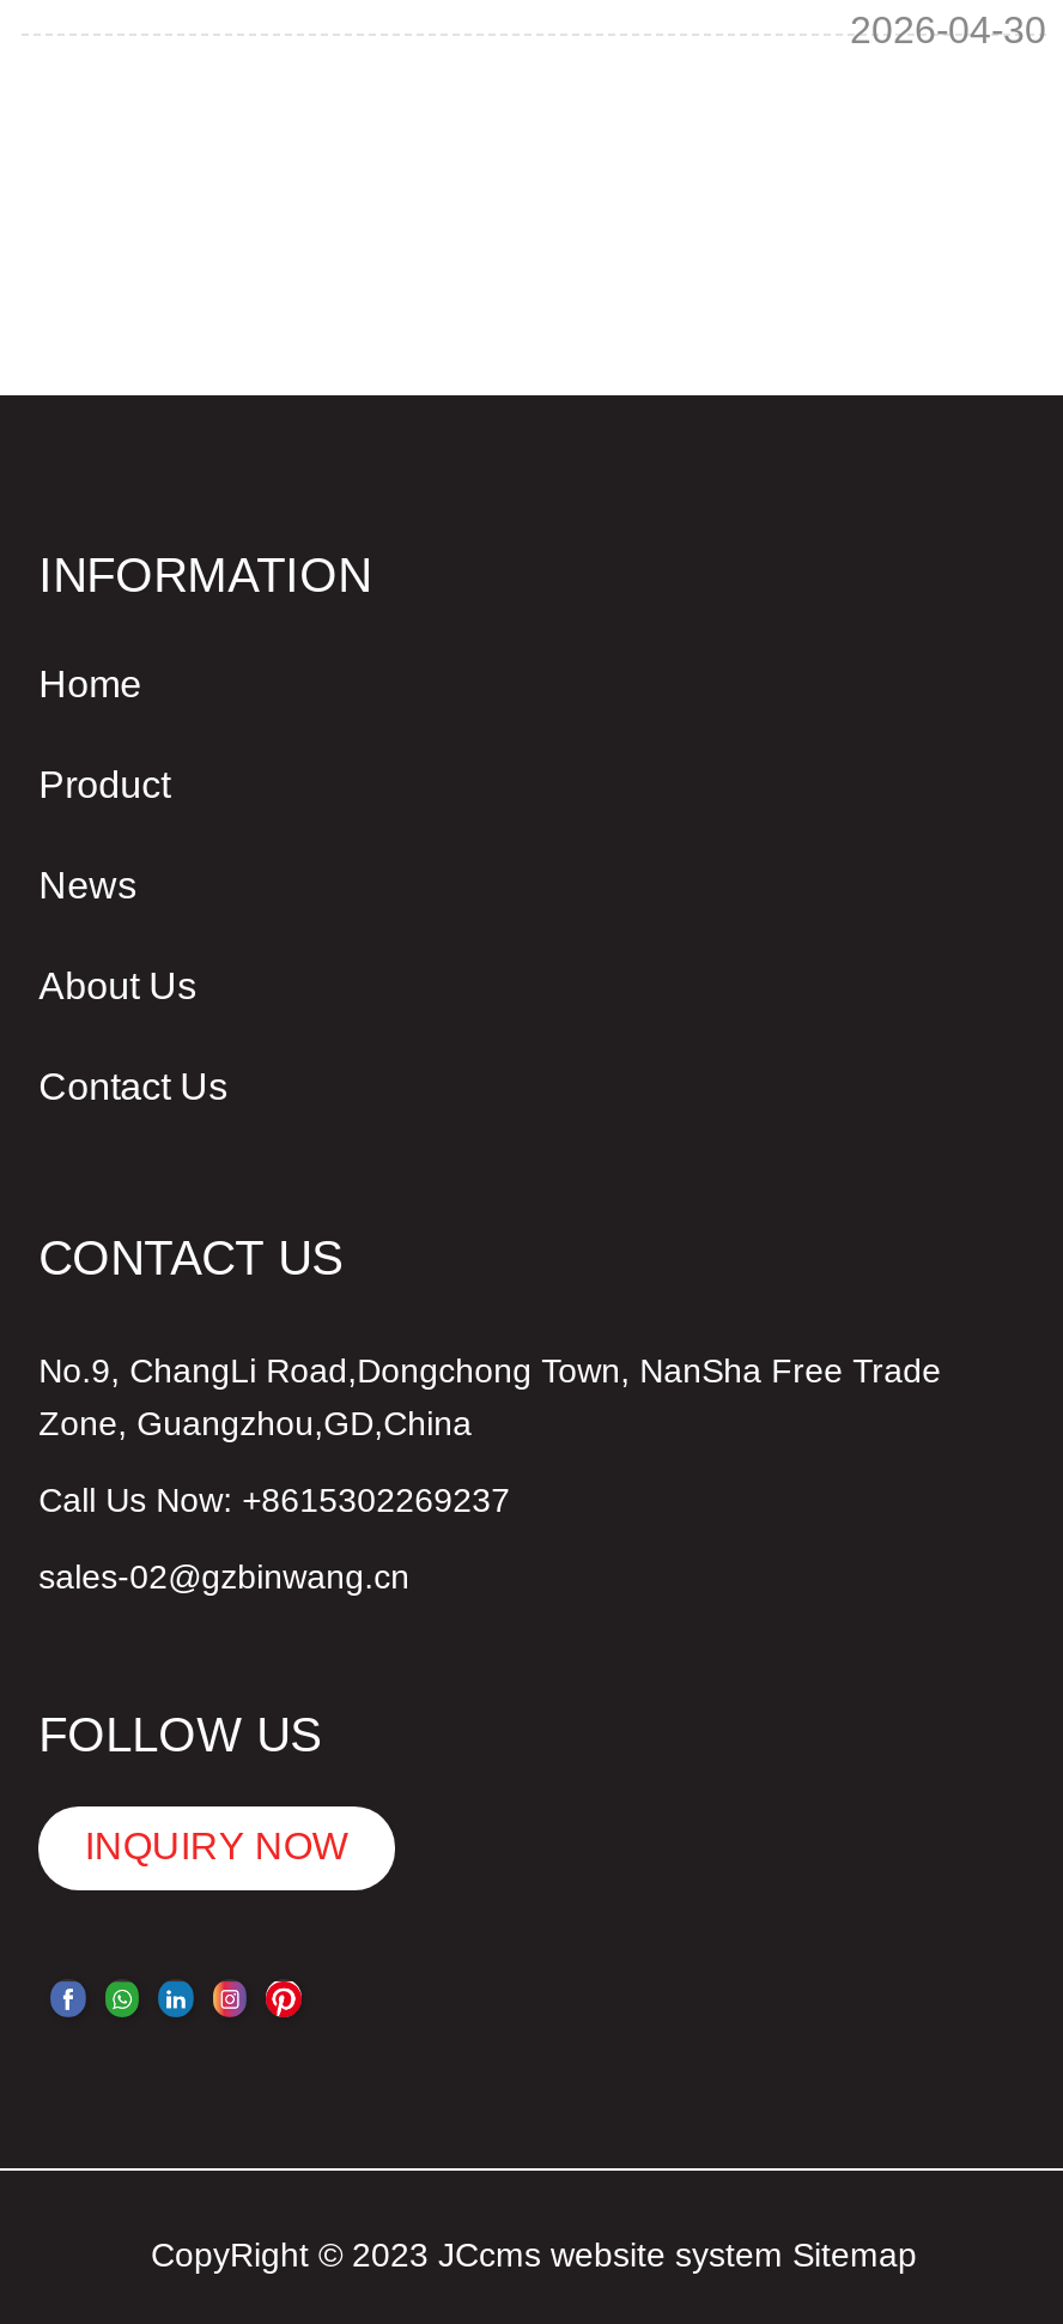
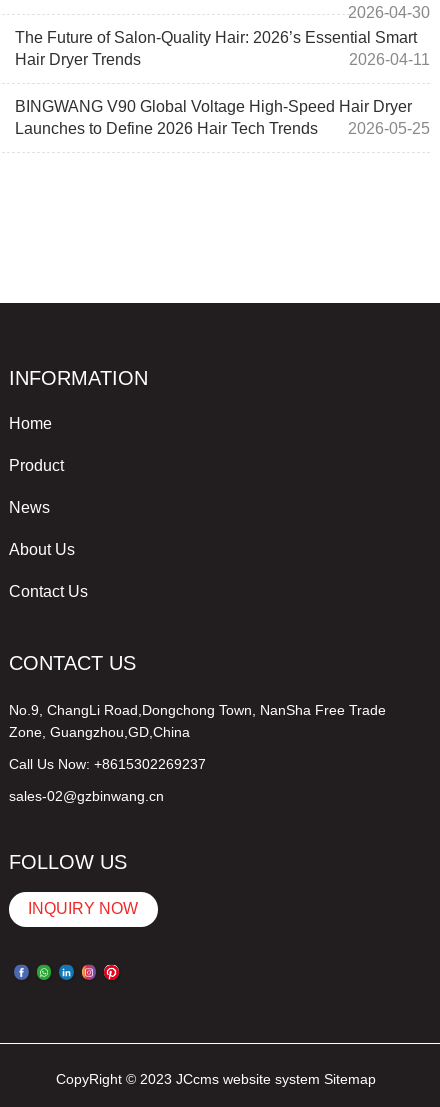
+ The Future of Salon-Quality Hair: 2026’s Essential Smart
+ Hair Dryer Trends
+ 2026-04-11
+ BINGWANG V90 Global Voltage High-Speed Hair Dryer
+ Launches to Define 2026 Hair Tech Trends
+ 2026-05-25
